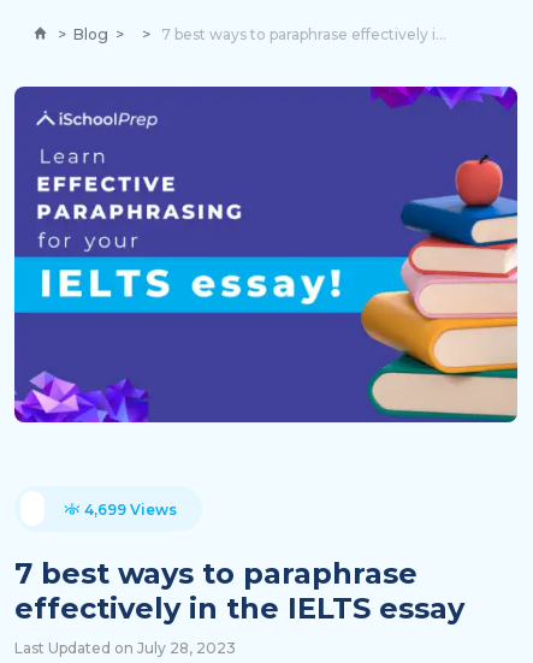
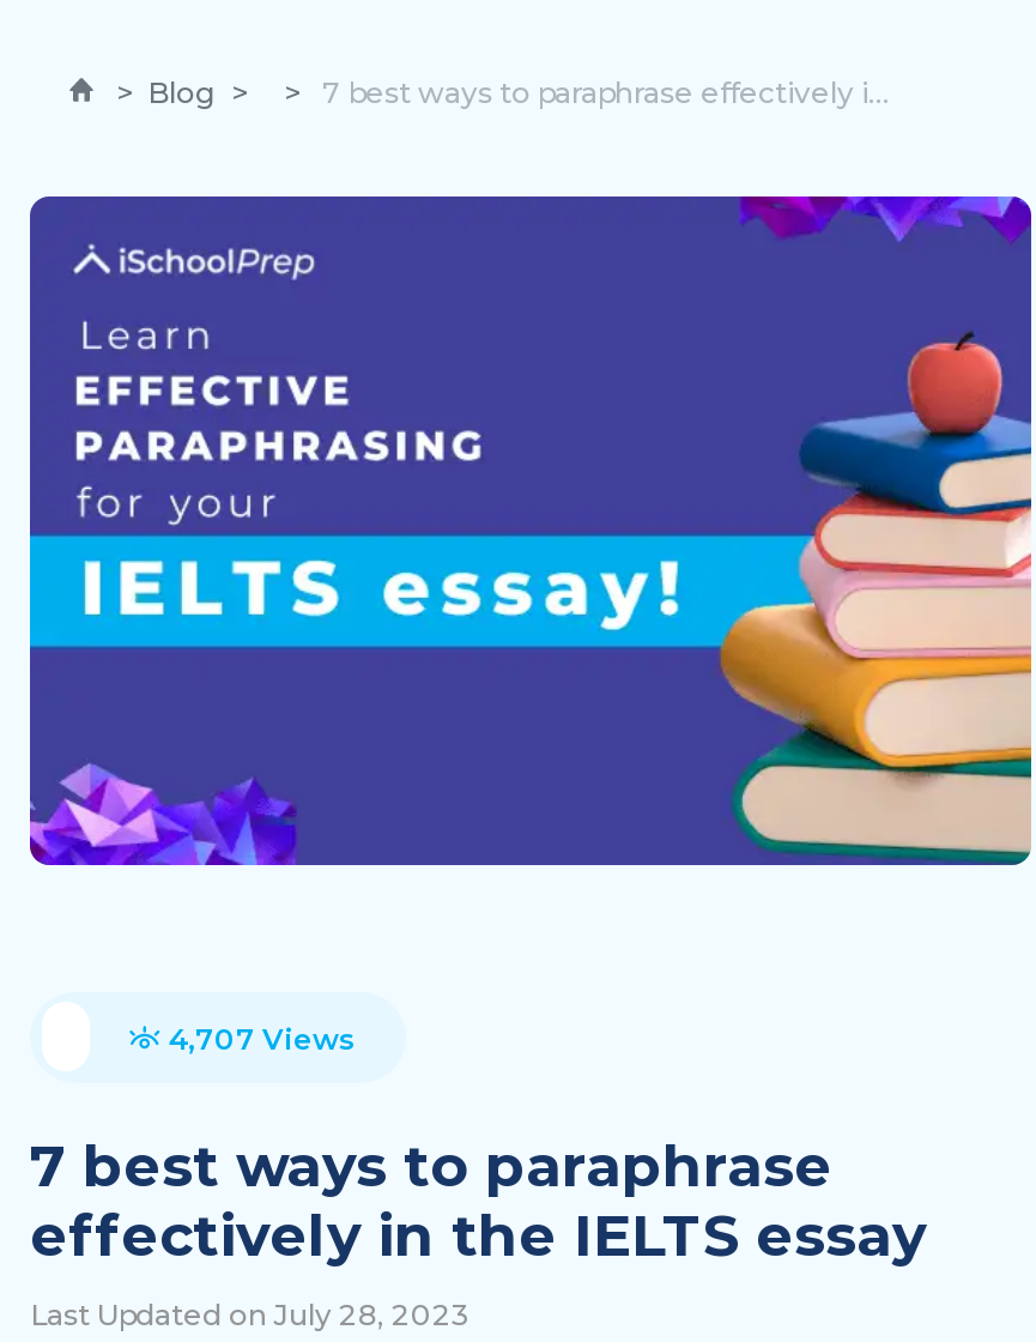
- 4,699 Views
+ 4,707 Views
